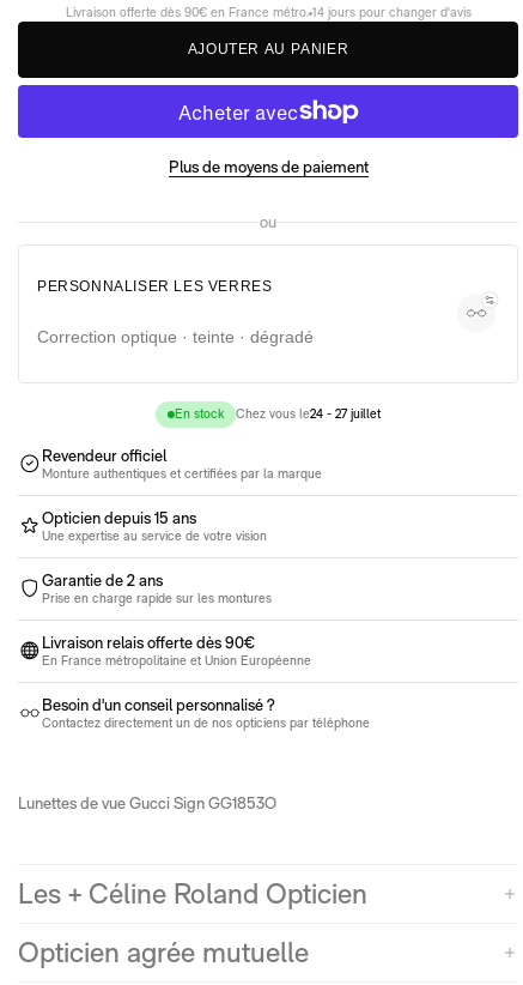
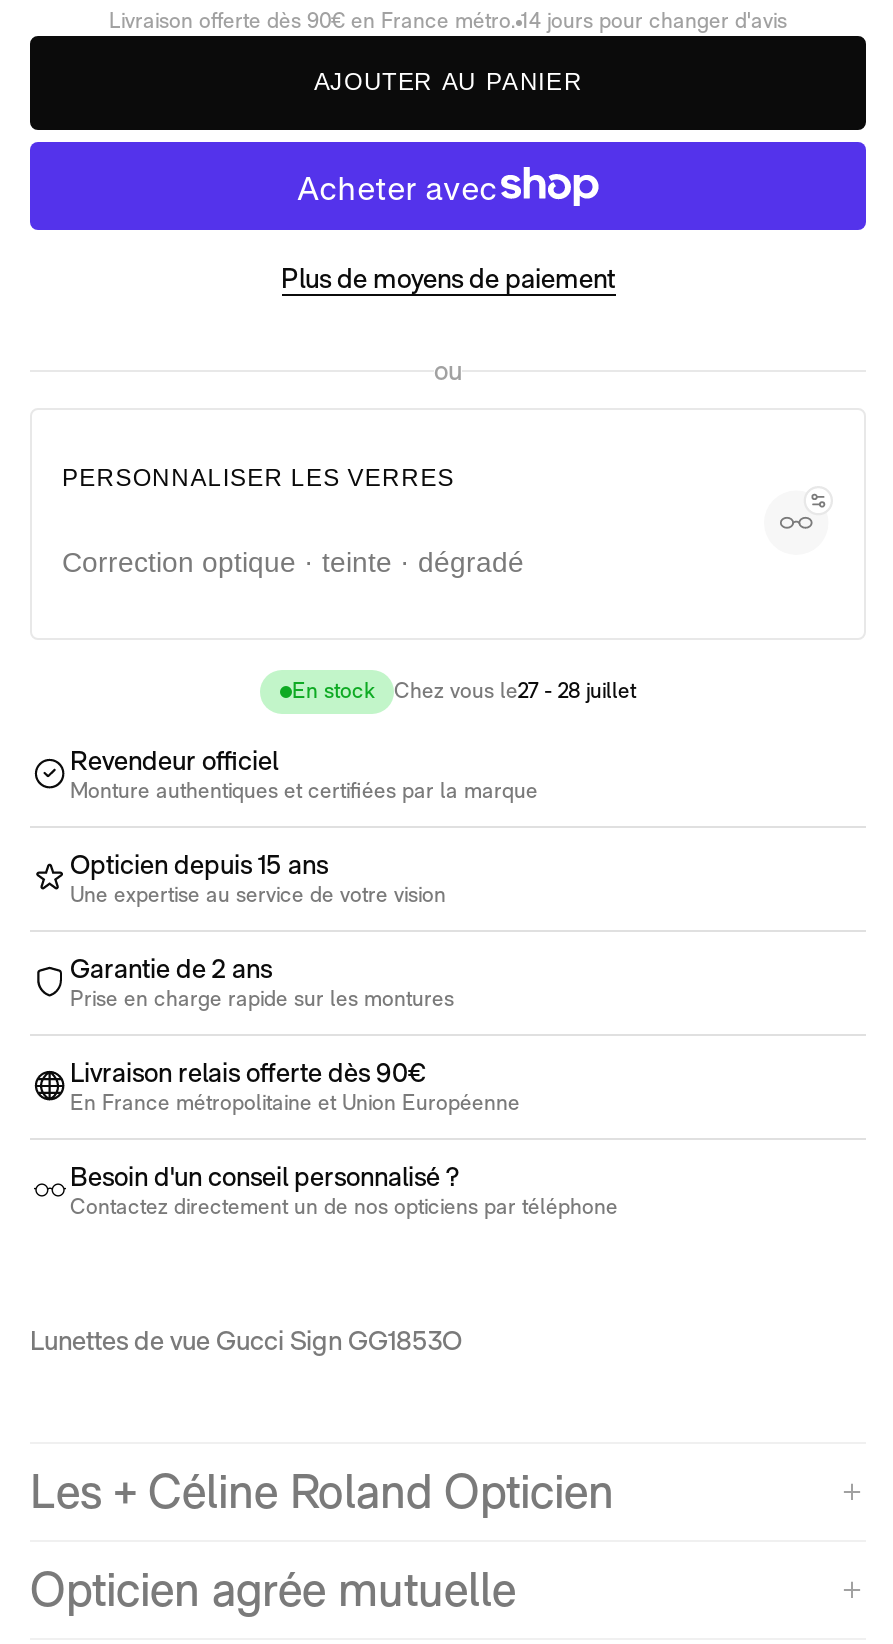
- Chez vous le24 - 27 juillet
+ Chez vous le27 - 28 juillet
